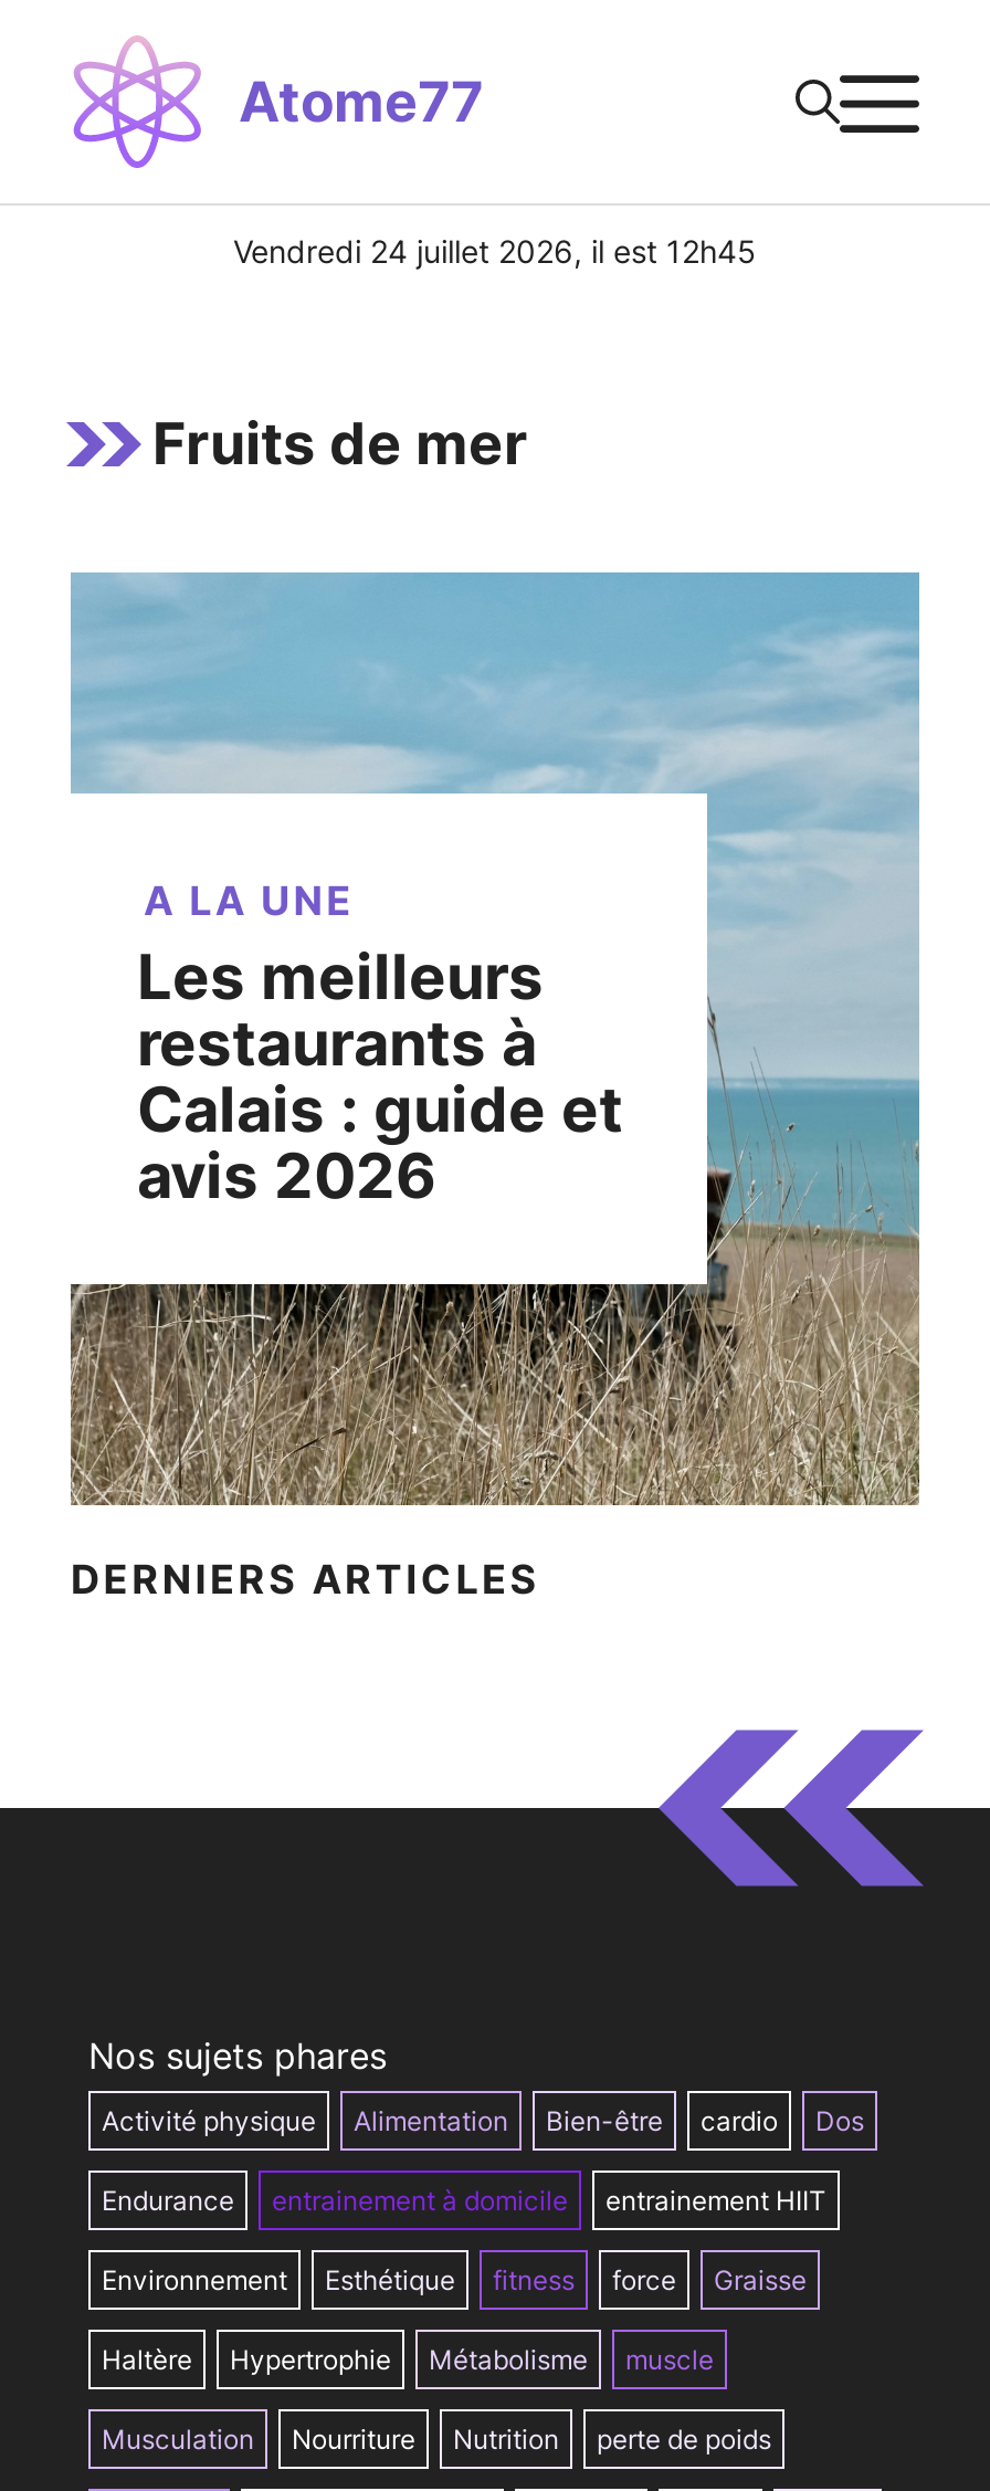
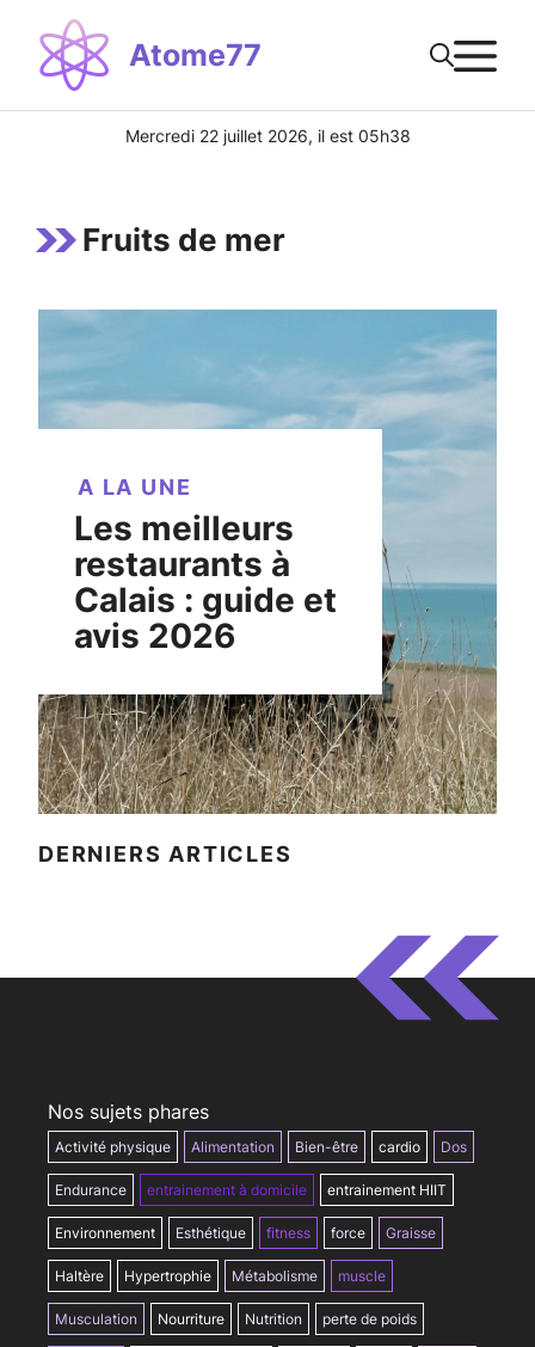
- Vendredi 24 juillet 2026, il est 12h45
+ Mercredi 22 juillet 2026, il est 05h38
